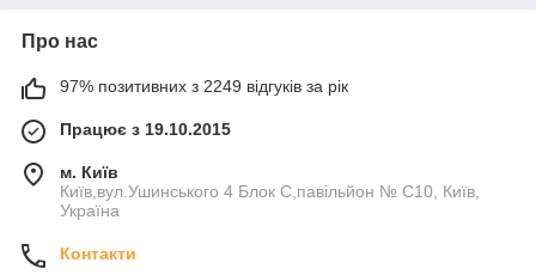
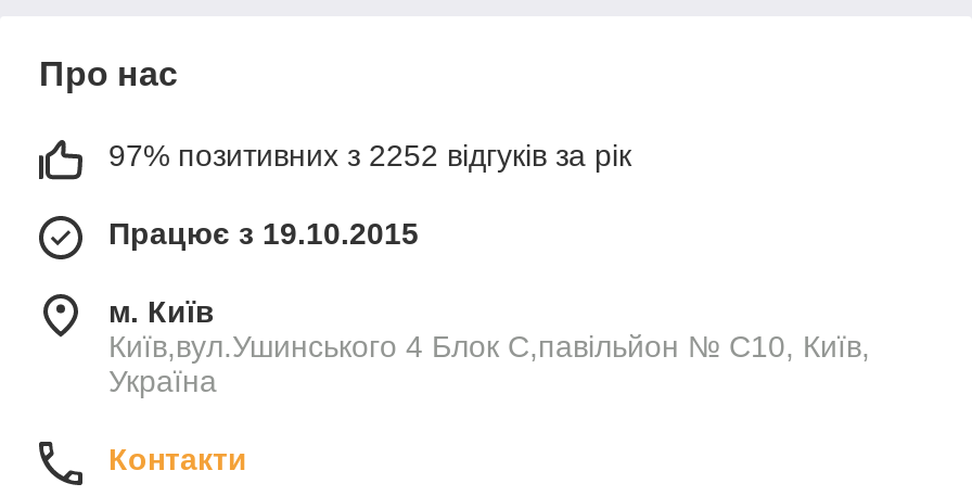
- 97% позитивних з 2249 відгуків за рік
+ 97% позитивних з 2252 відгуків за рік
